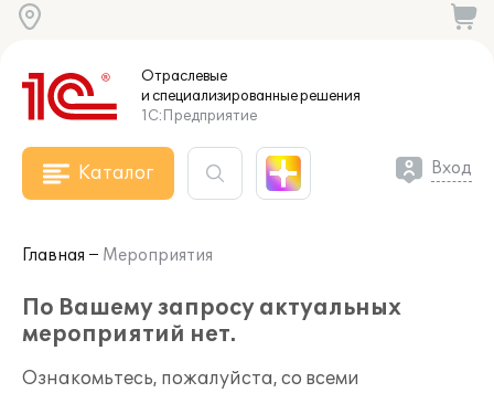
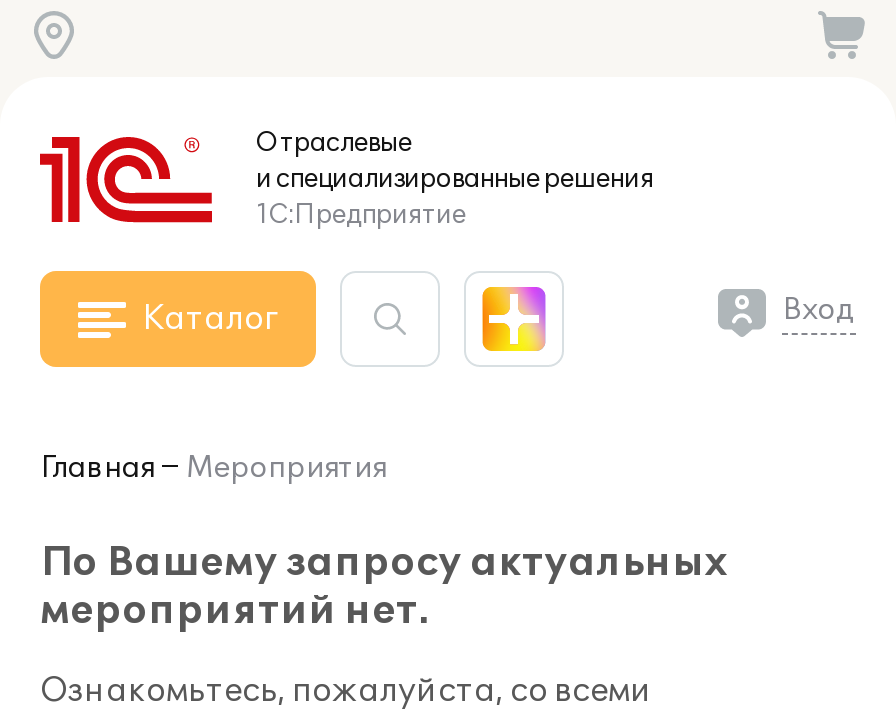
- [image]
+ [image]
